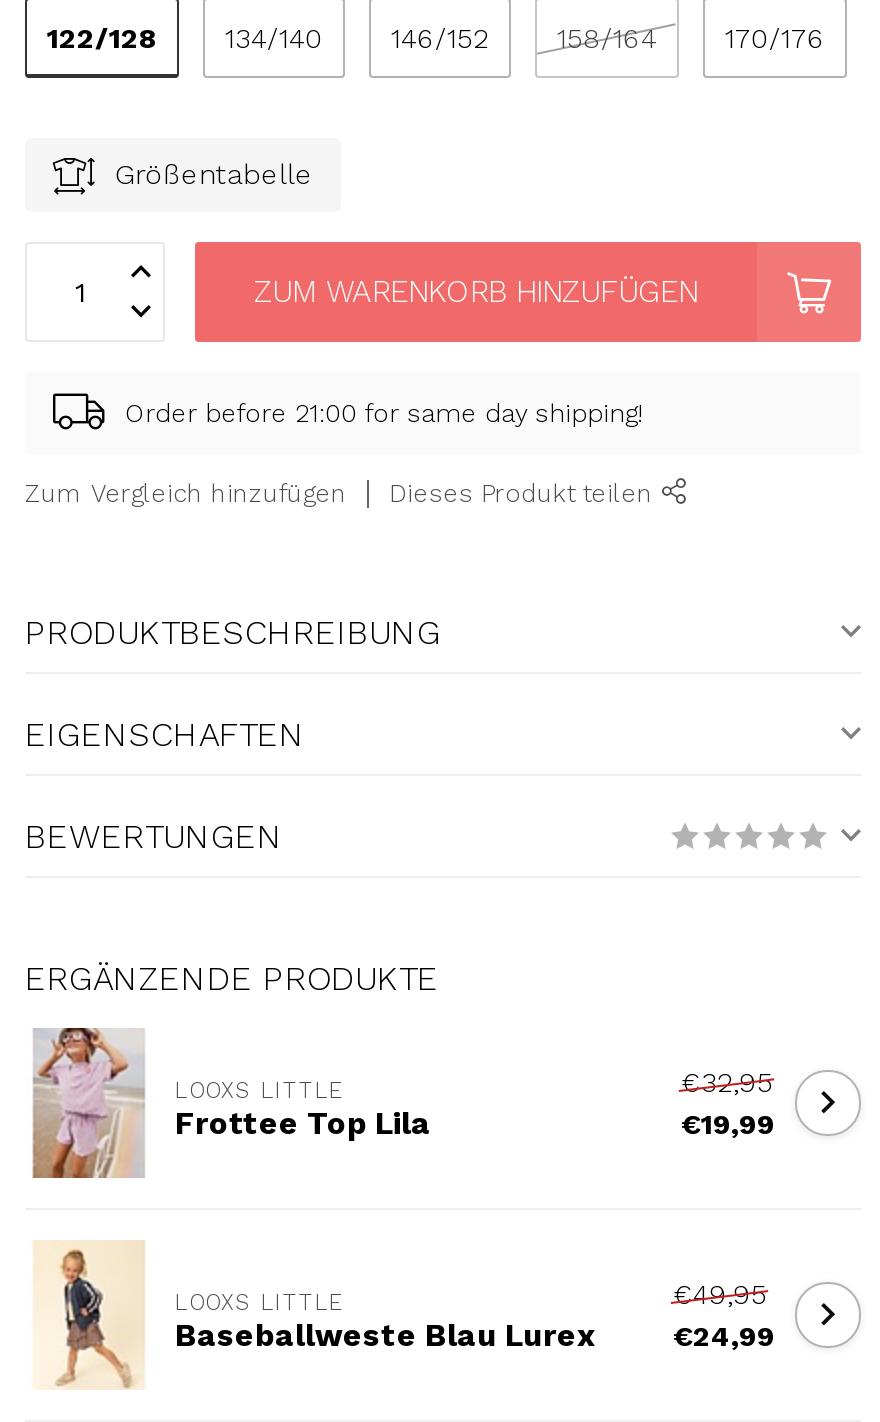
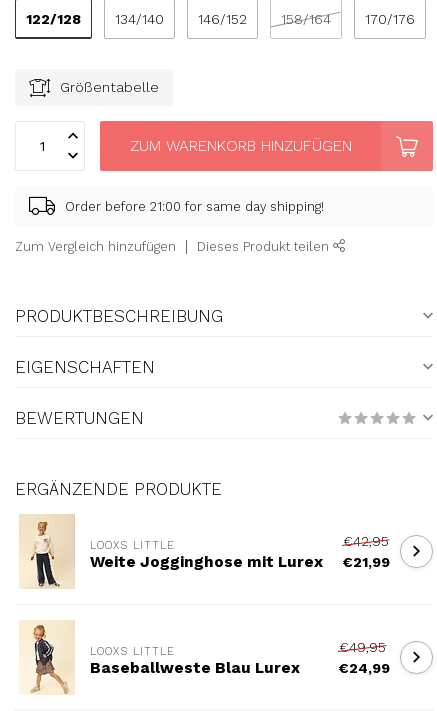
- [image]
- Frottee Top Lila
+ [image]
+ Weite Jogginghose mit Lurex

- €32,95
- €19,99
+ €42,95
+ €21,99
